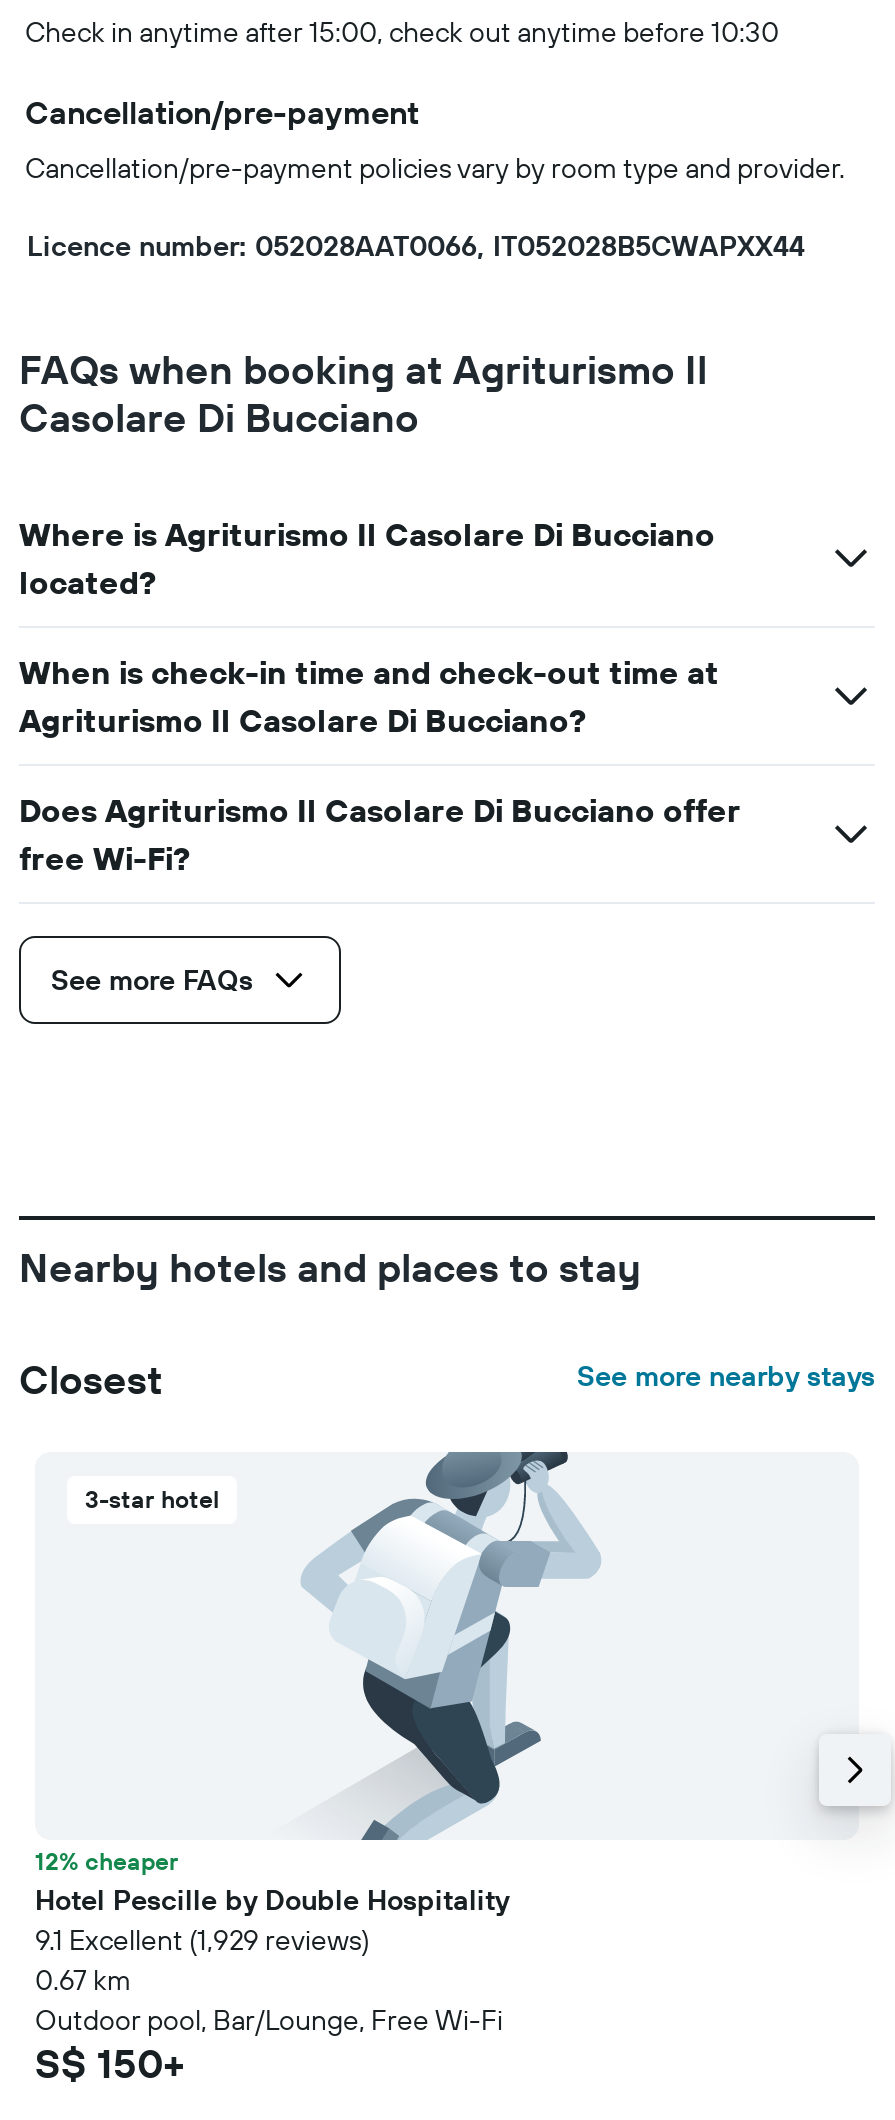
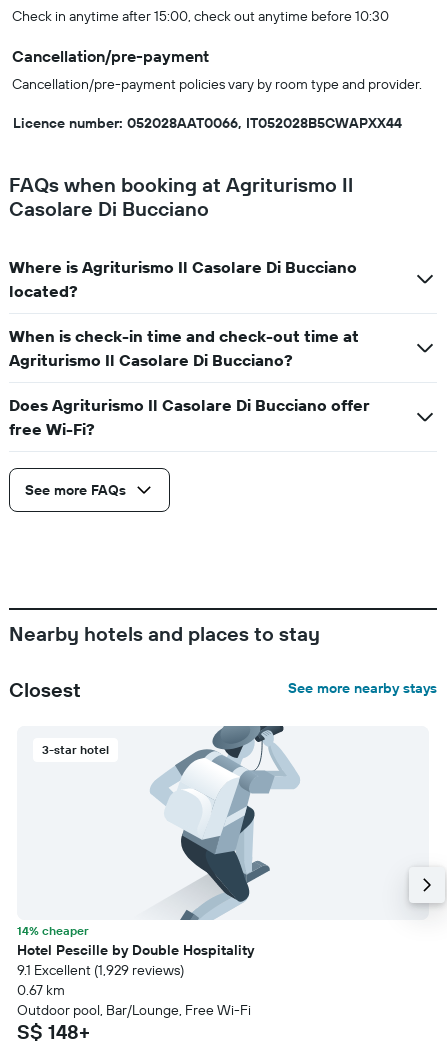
- 12% cheaper
+ 14% cheaper

- S$ 150+
+ S$ 148+
